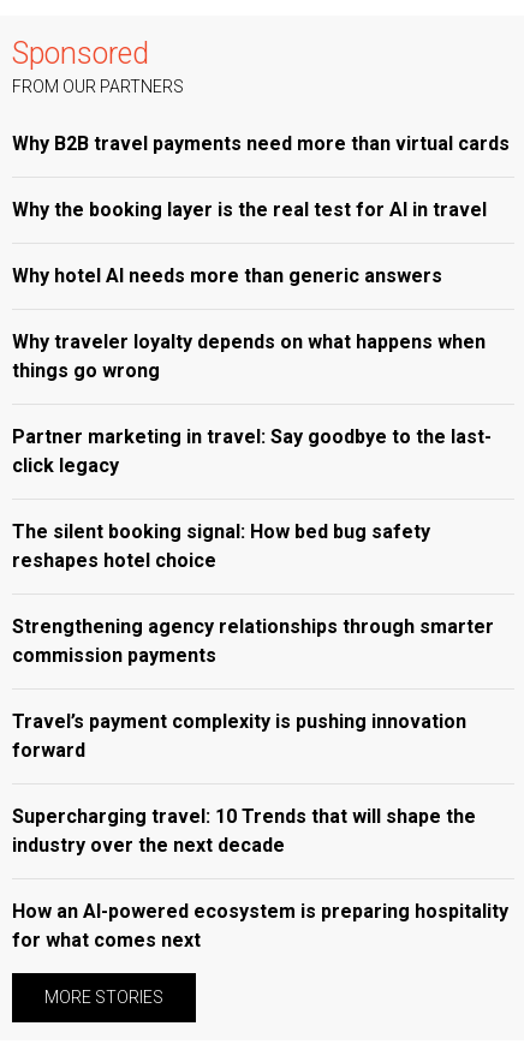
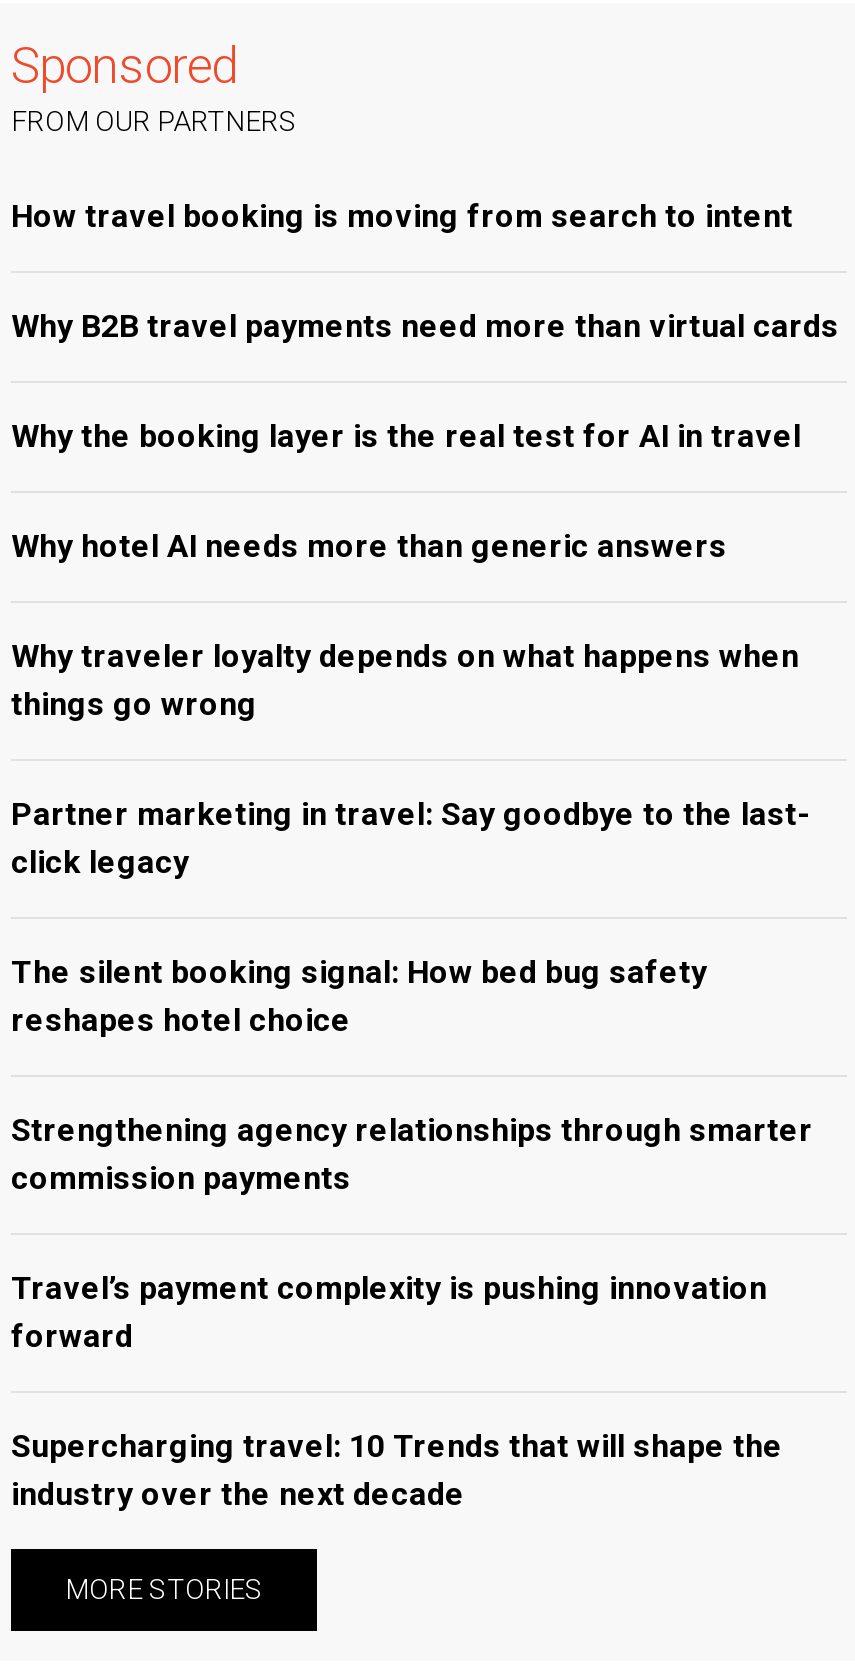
+ How travel booking is moving from search to intent

moved down: Why B2B travel payments need more than virtual cards | Why the booking layer is the real test for AI in travel | Why hotel AI needs more than generic answers | ... | Supercharging travel: 10 Trends that will shape the | industry over the next decade

- How an AI-powered ecosystem is preparing hospitality
- for what comes next
